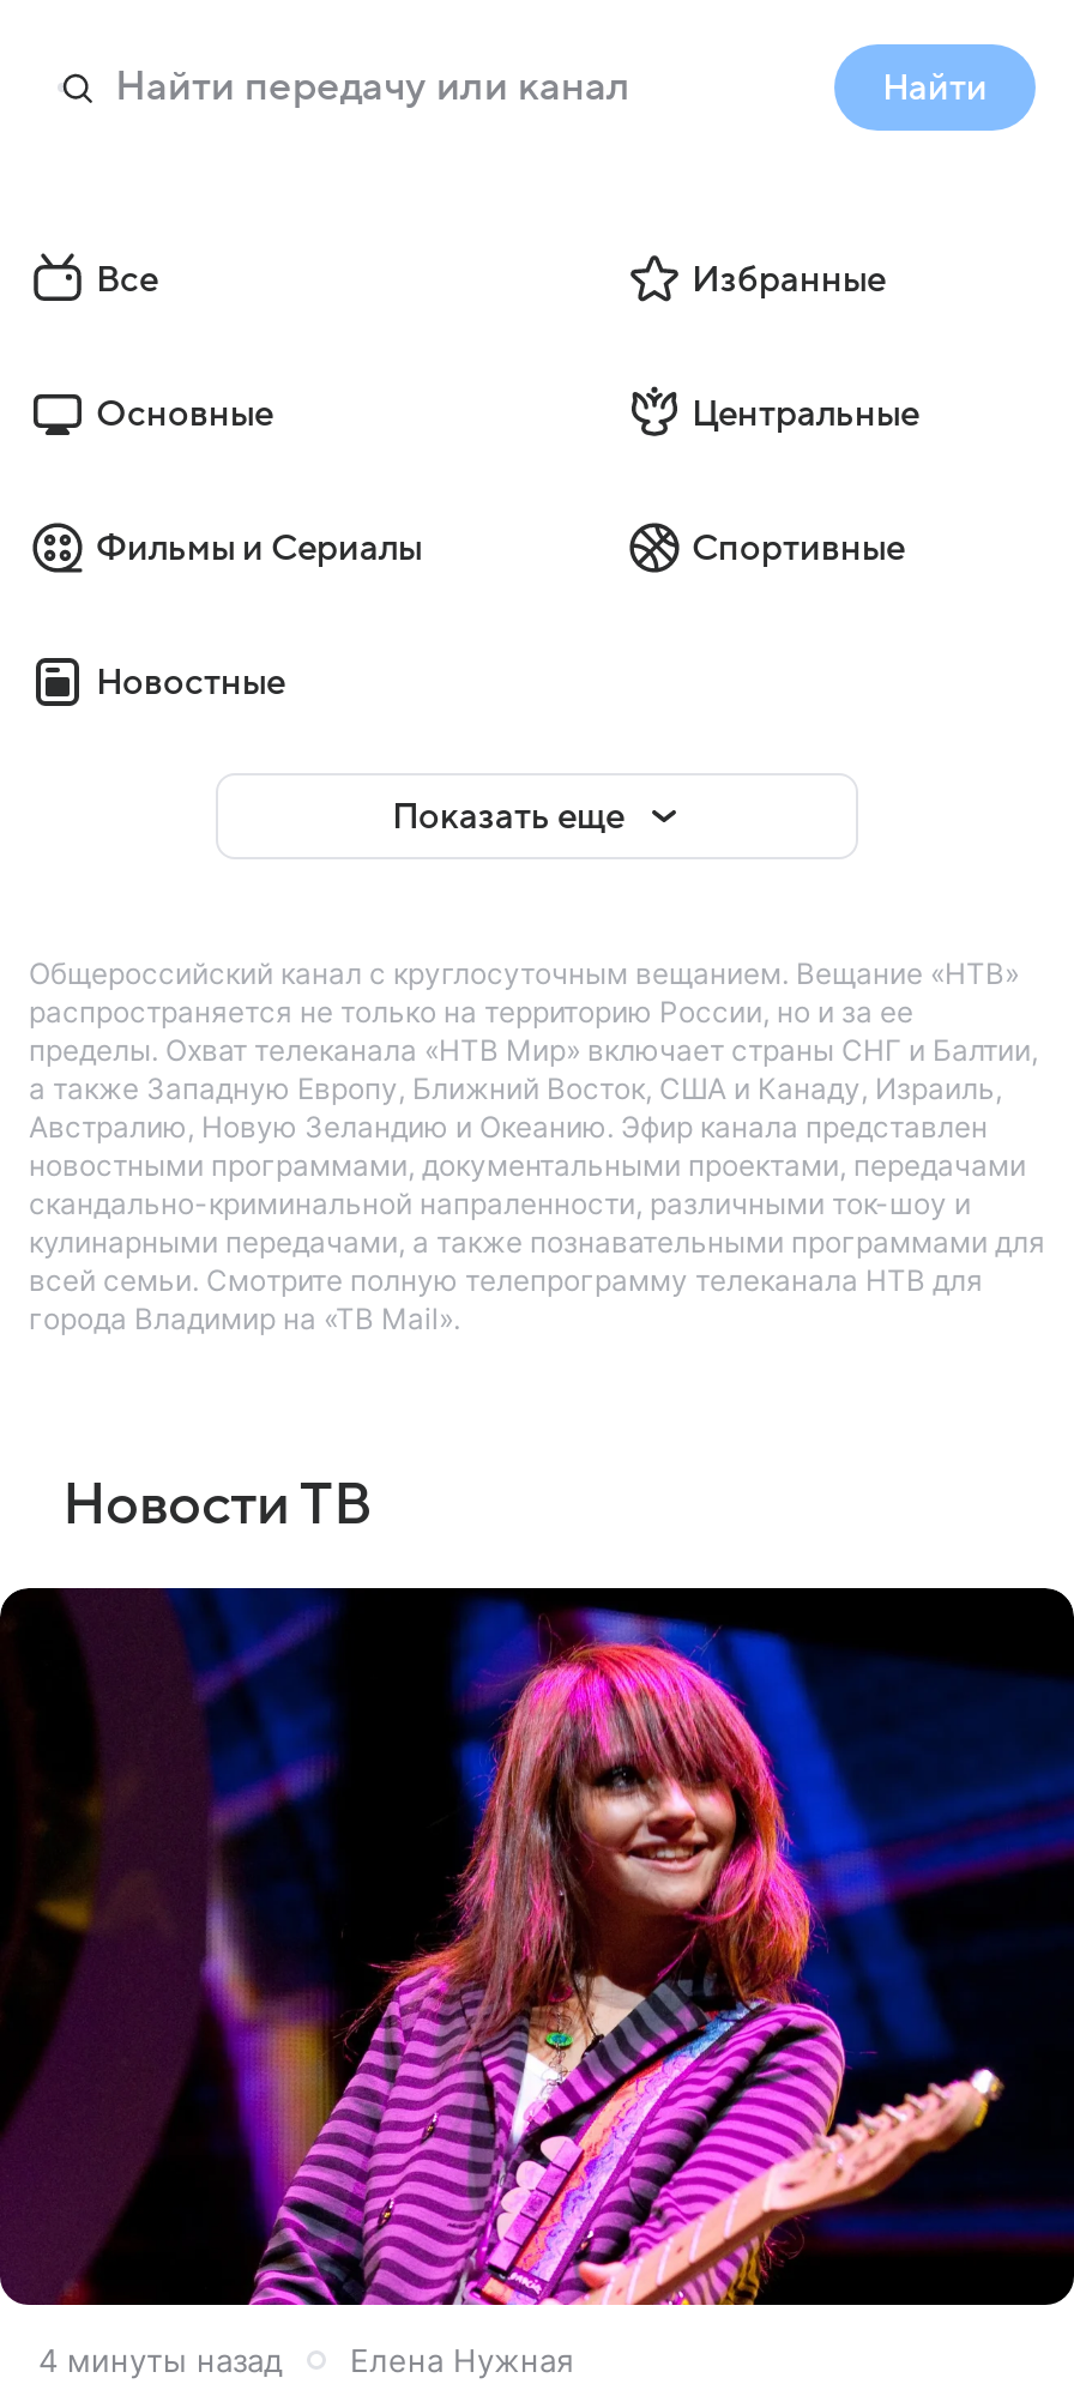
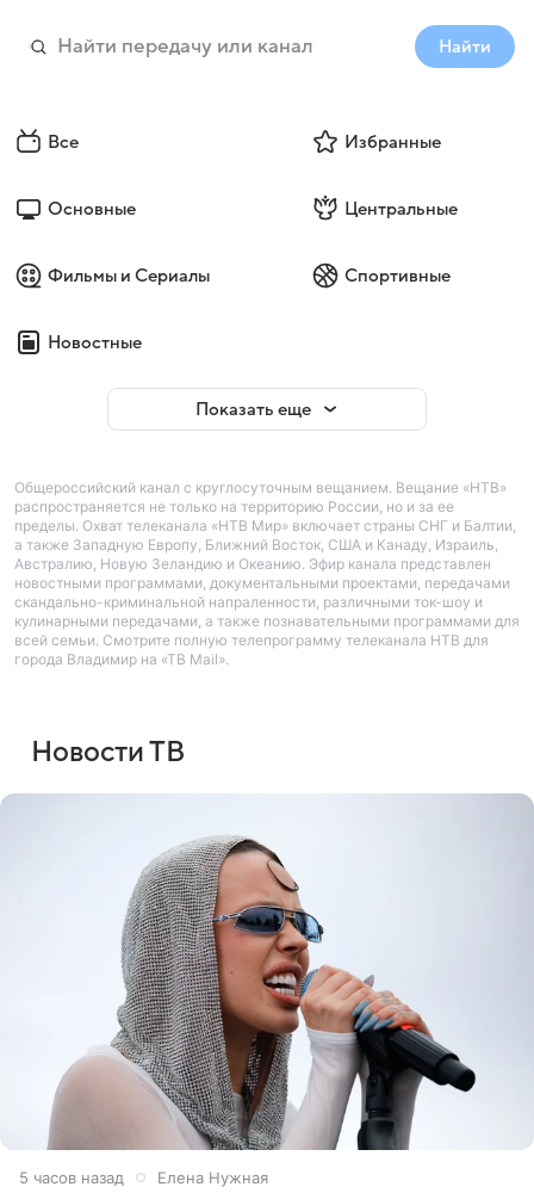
- [image]
- 4 минуты назад Елена Нужная
+ [image]
+ 5 часов назад Елена Нужная
